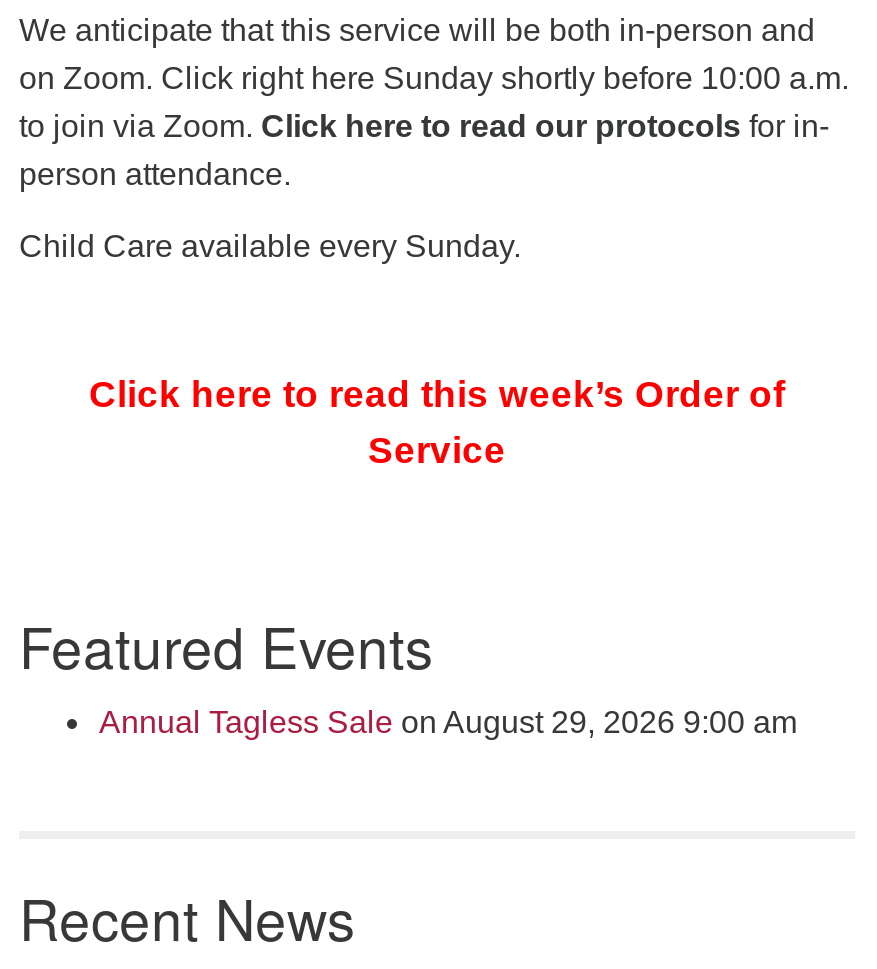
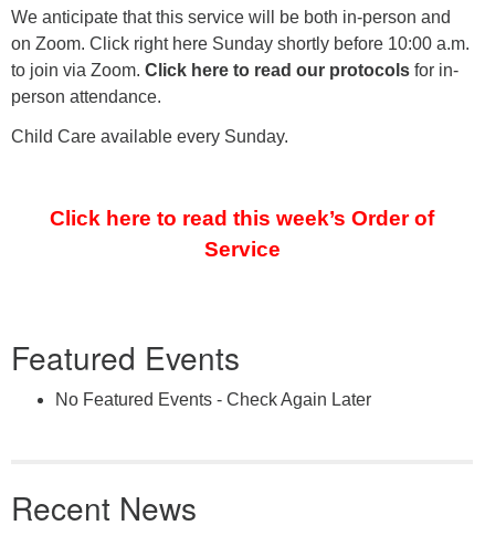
- Annual Tagless Sale on August 29, 2026 9:00 am
+ No Featured Events - Check Again Later
